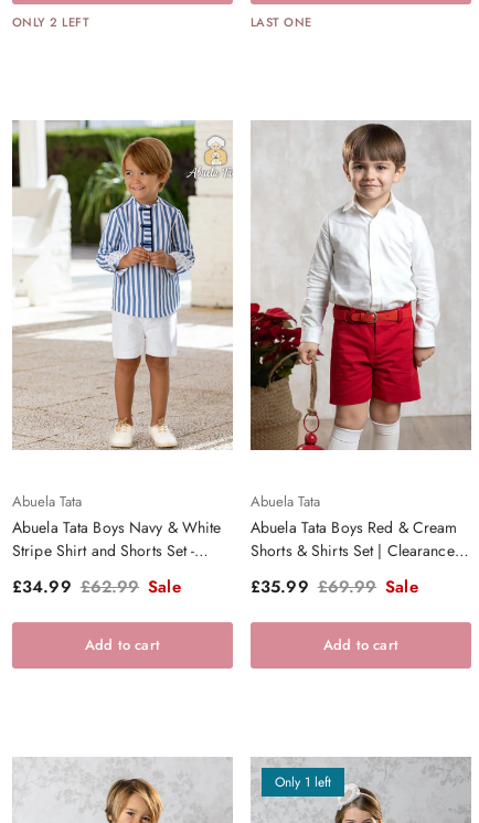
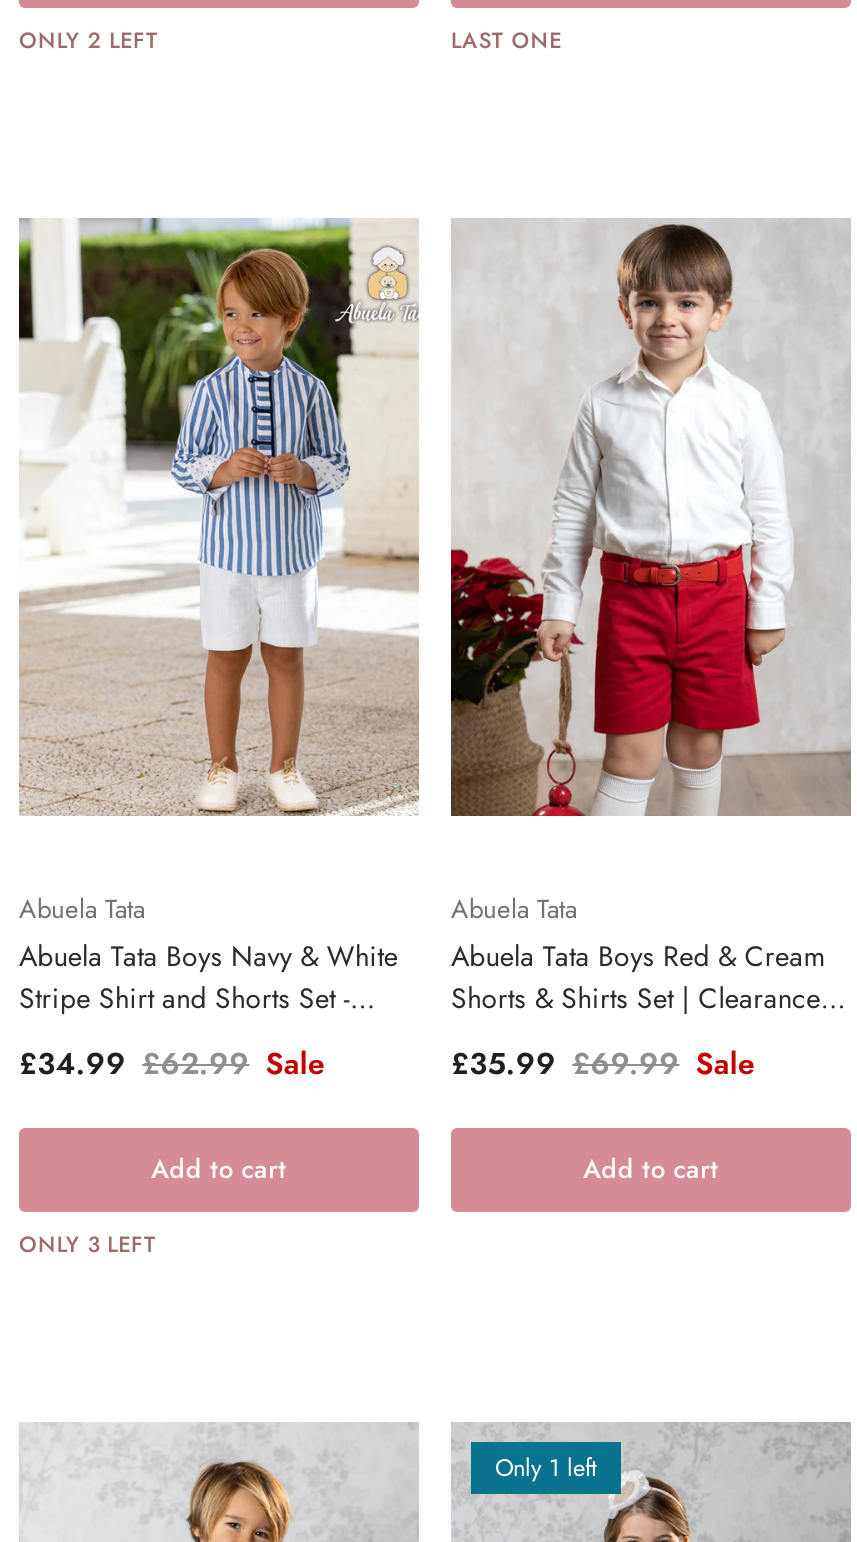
+ ONLY 3 LEFT
